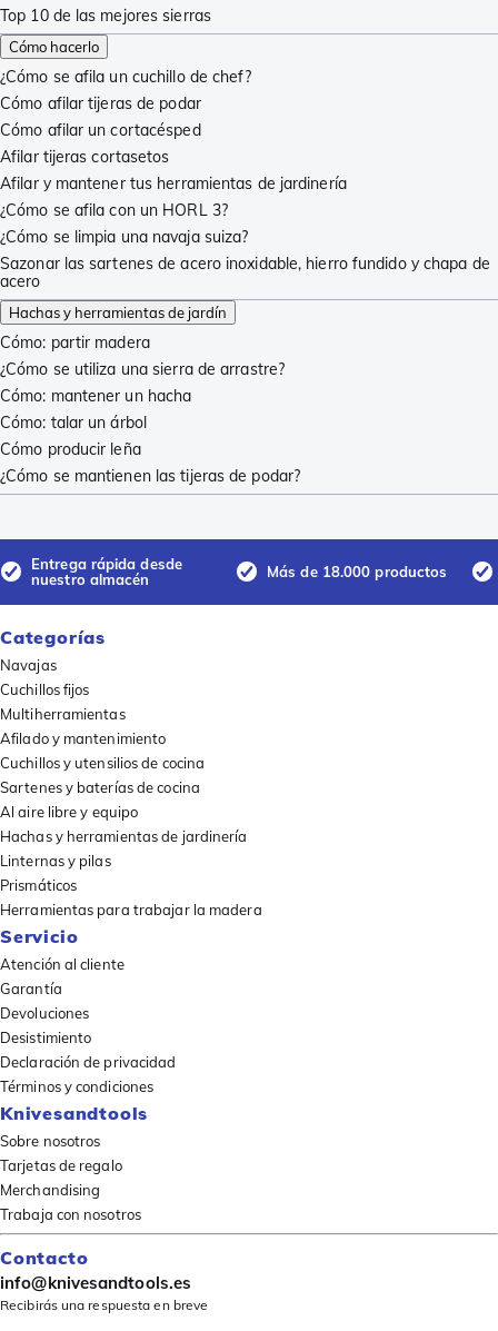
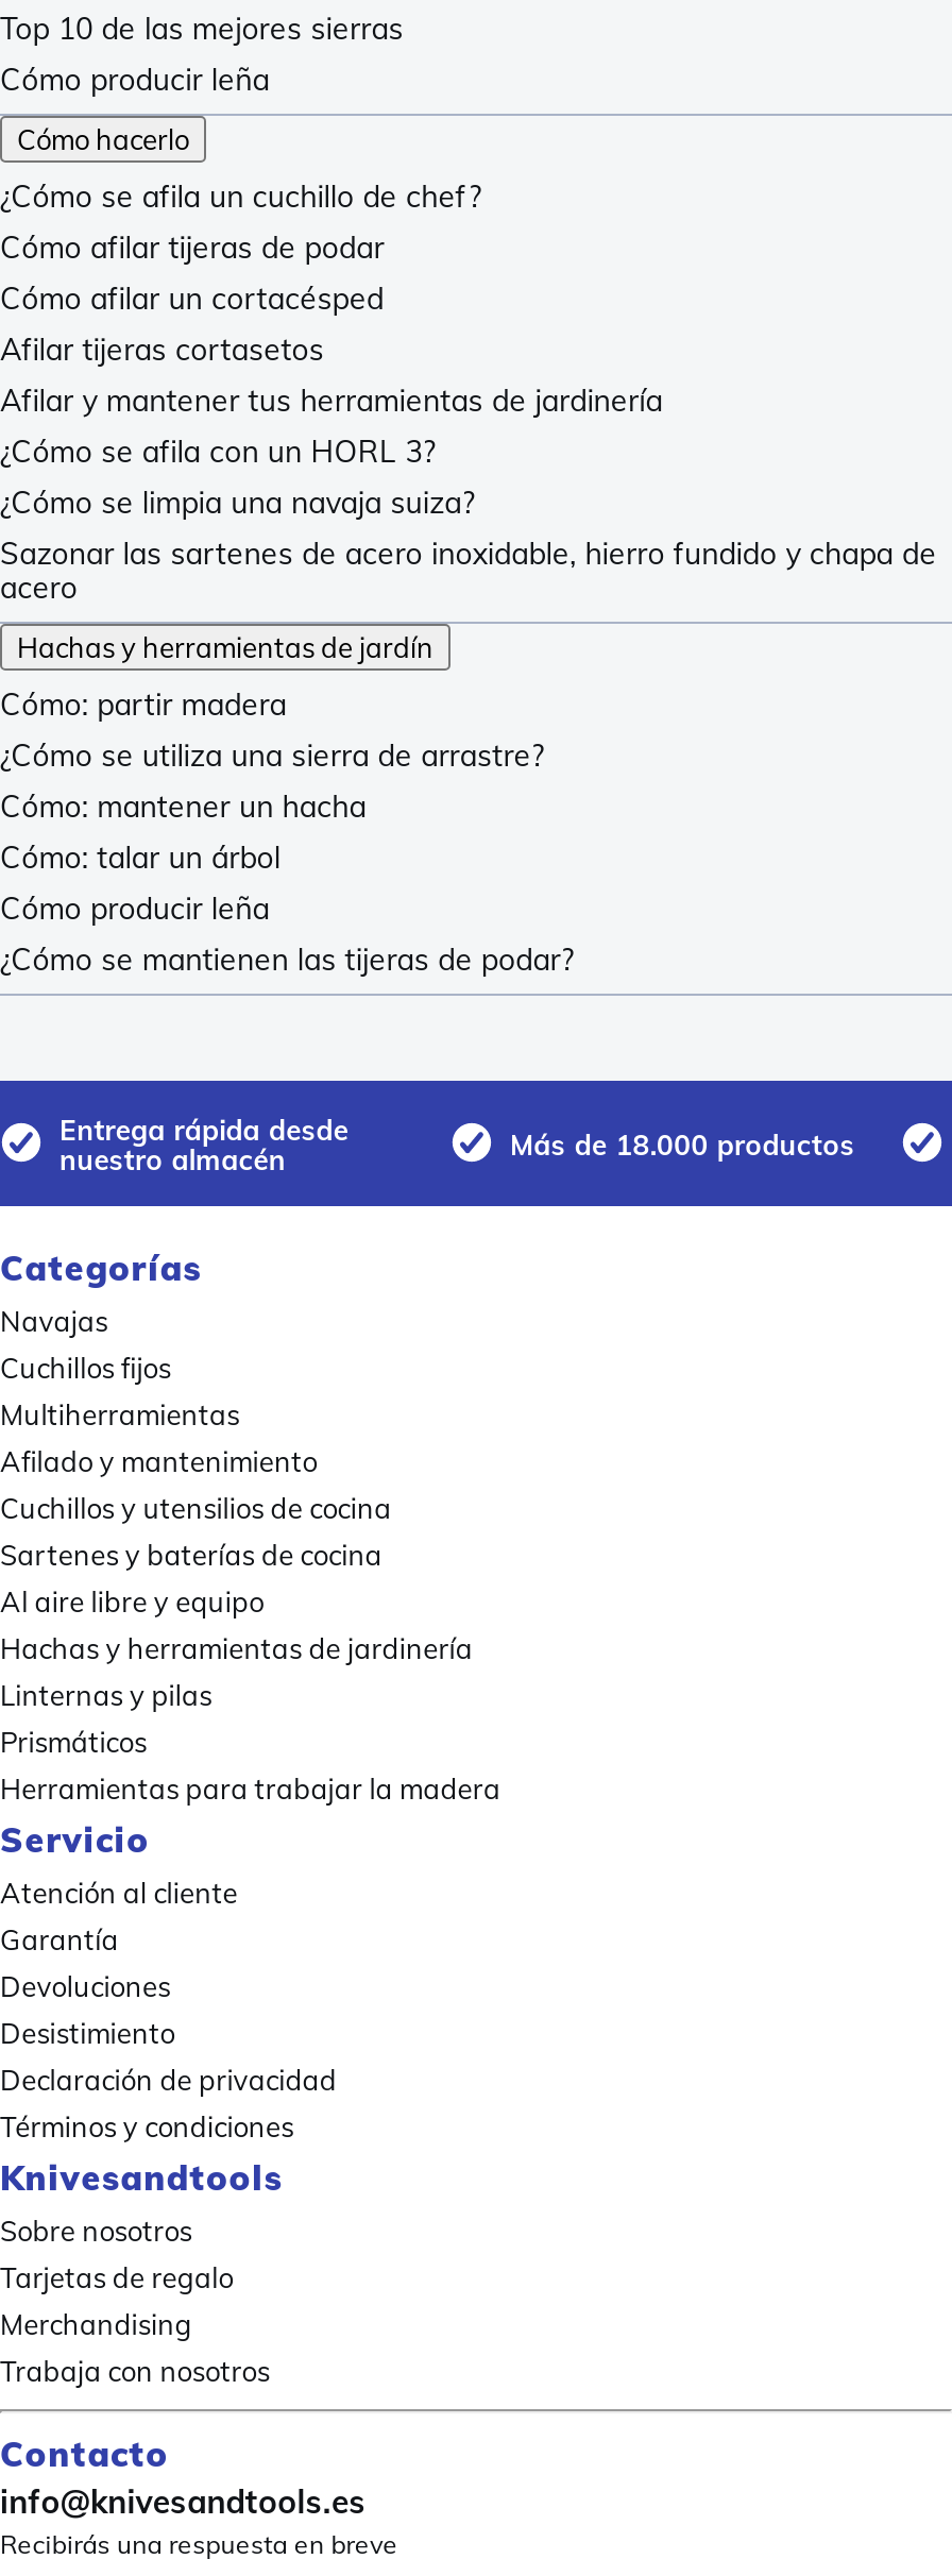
+ Cómo producir leña
